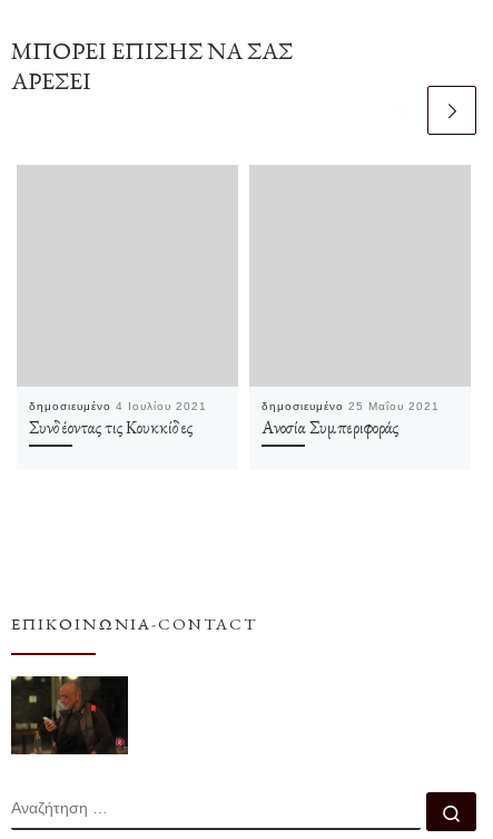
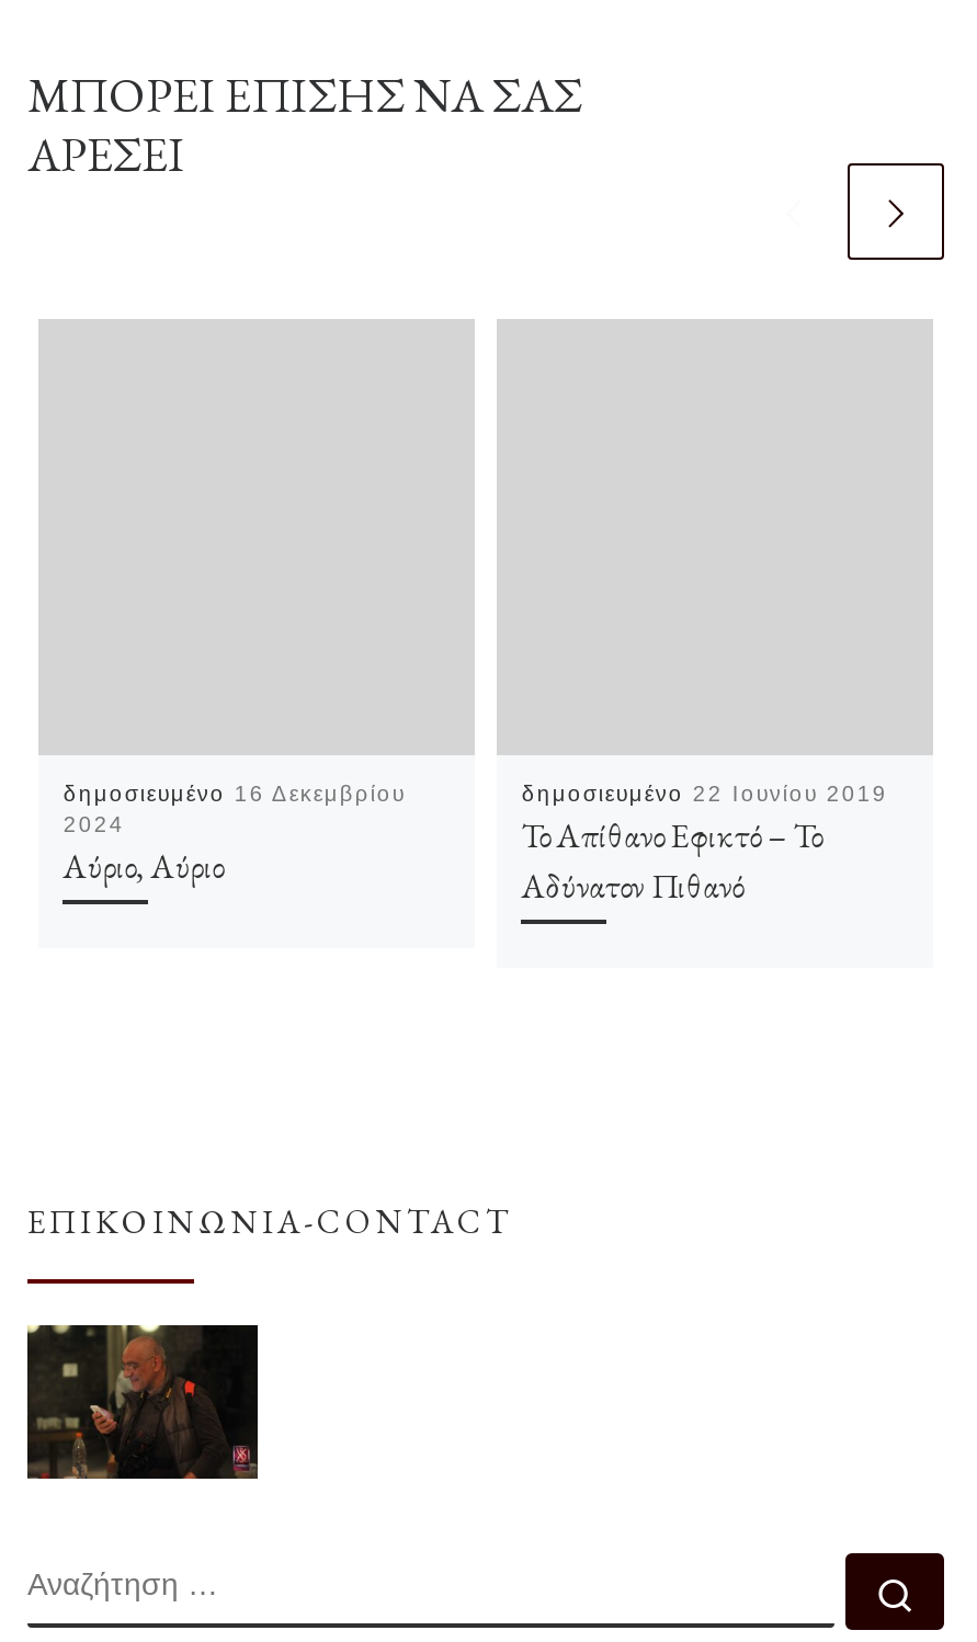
- δημοσιευμένο 4 Ιουλίου 2021
- Συνδέοντας τις Κουκκίδες
+ δημοσιευμένο 16 Δεκεμβρίου
+ 2024
+ Αύριο, Αύριο

- δημοσιευμένο 25 Μαΐου 2021
- Ανοσία Συμπεριφοράς
+ δημοσιευμένο 22 Ιουνίου 2019
+ Το Απίθανο Εφικτό – Το
+ Αδύνατον Πιθανό
